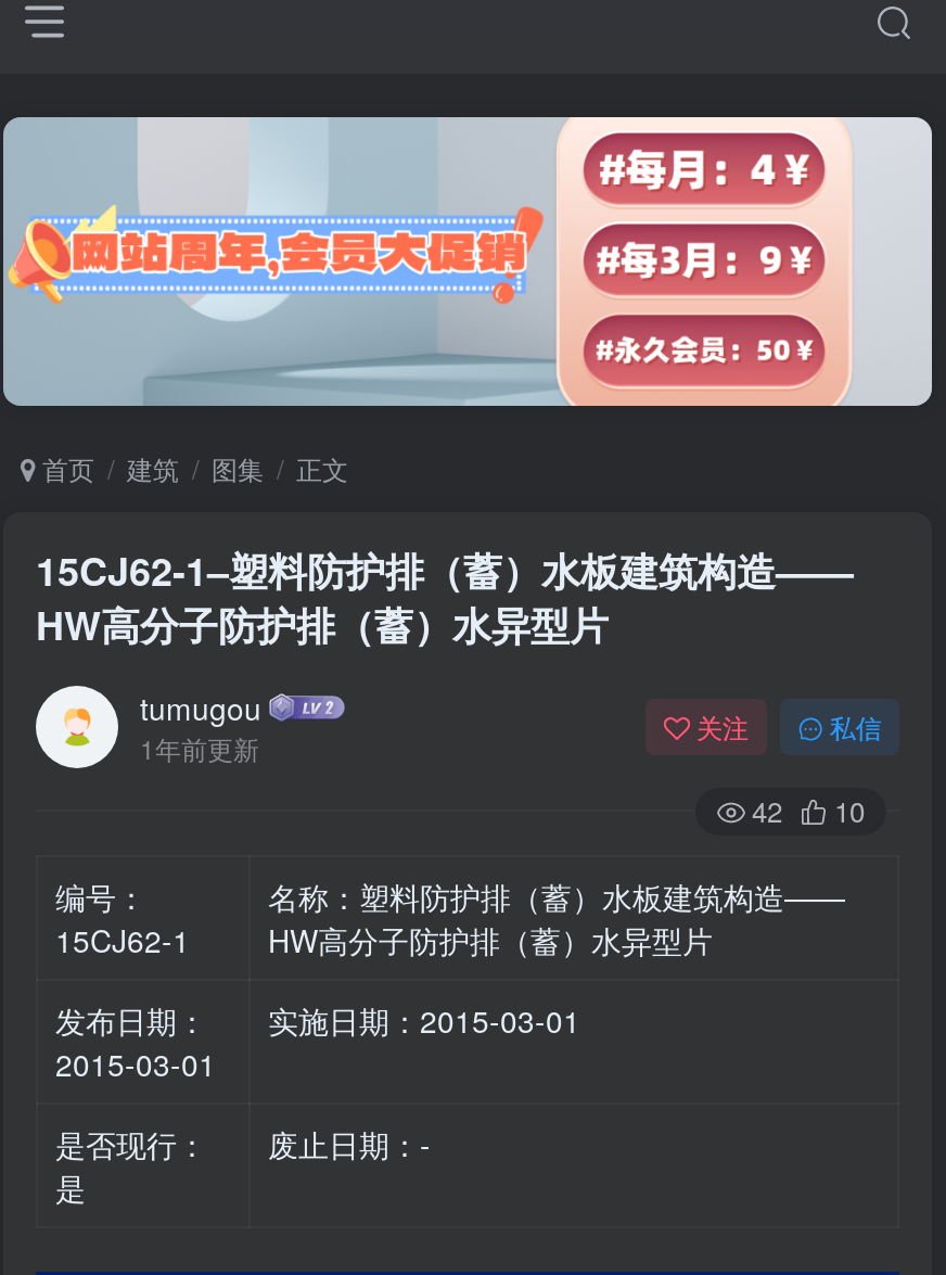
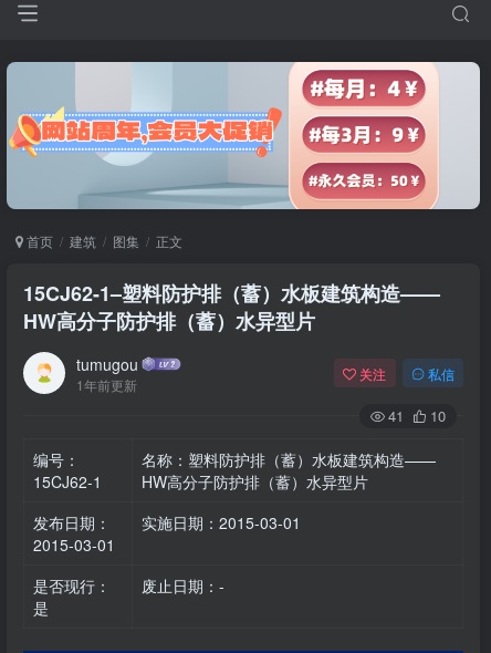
- 42 10
+ 41 10
